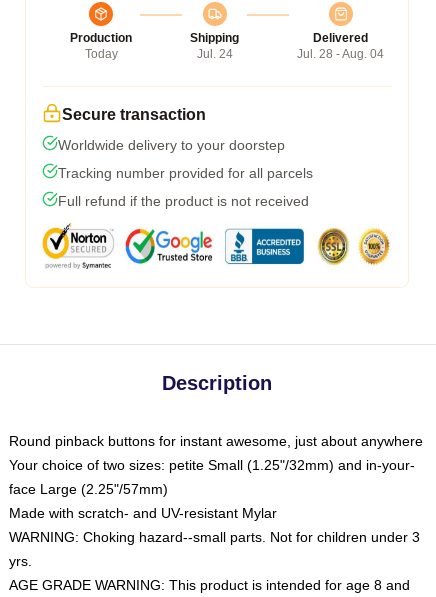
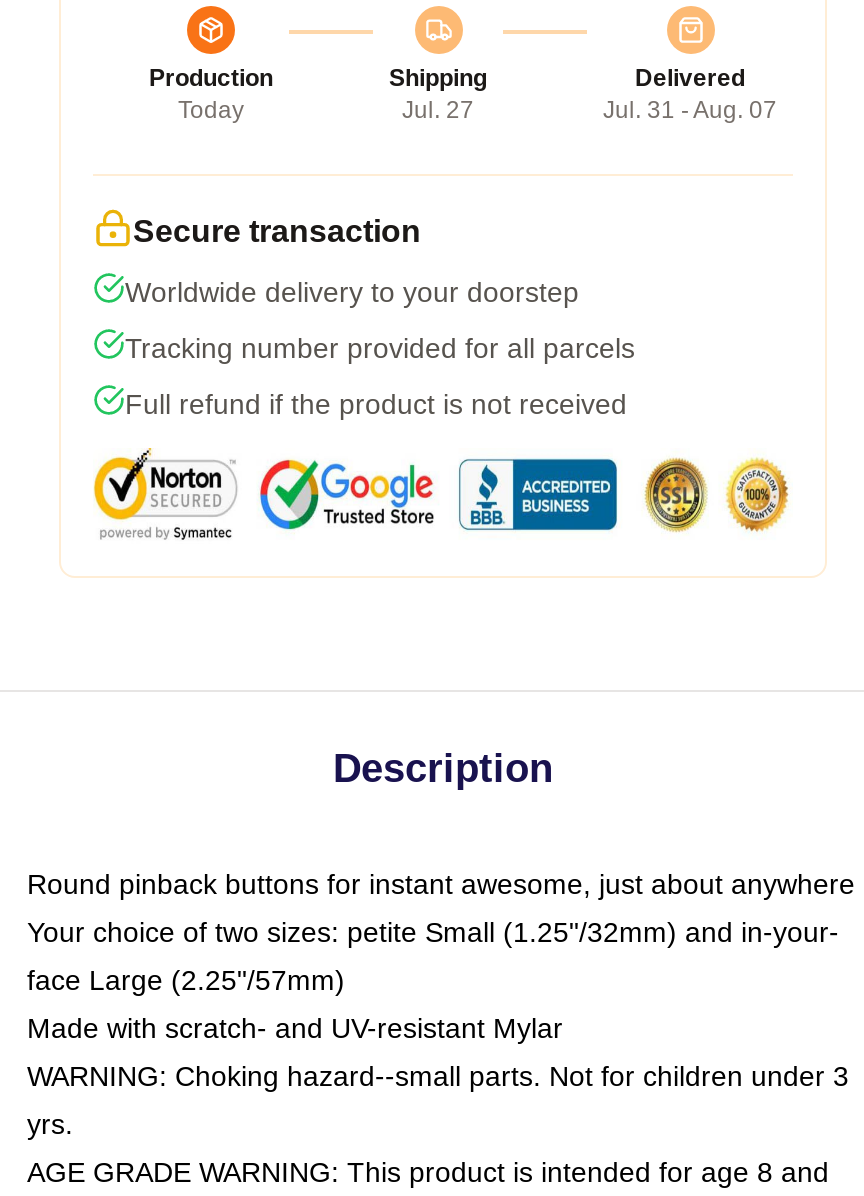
- Jul. 24
+ Jul. 27

- Jul. 28 - Aug. 04
+ Jul. 31 - Aug. 07
